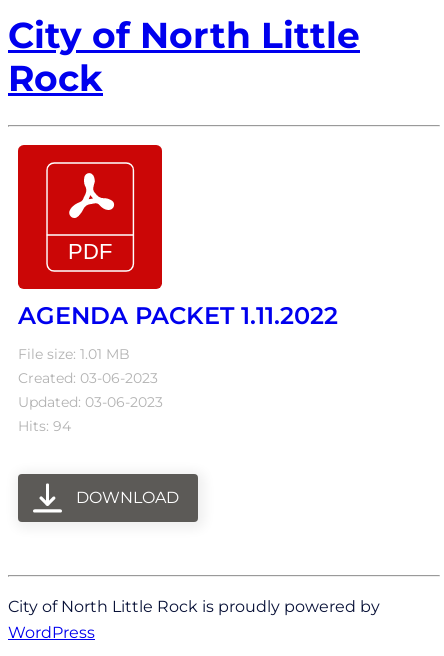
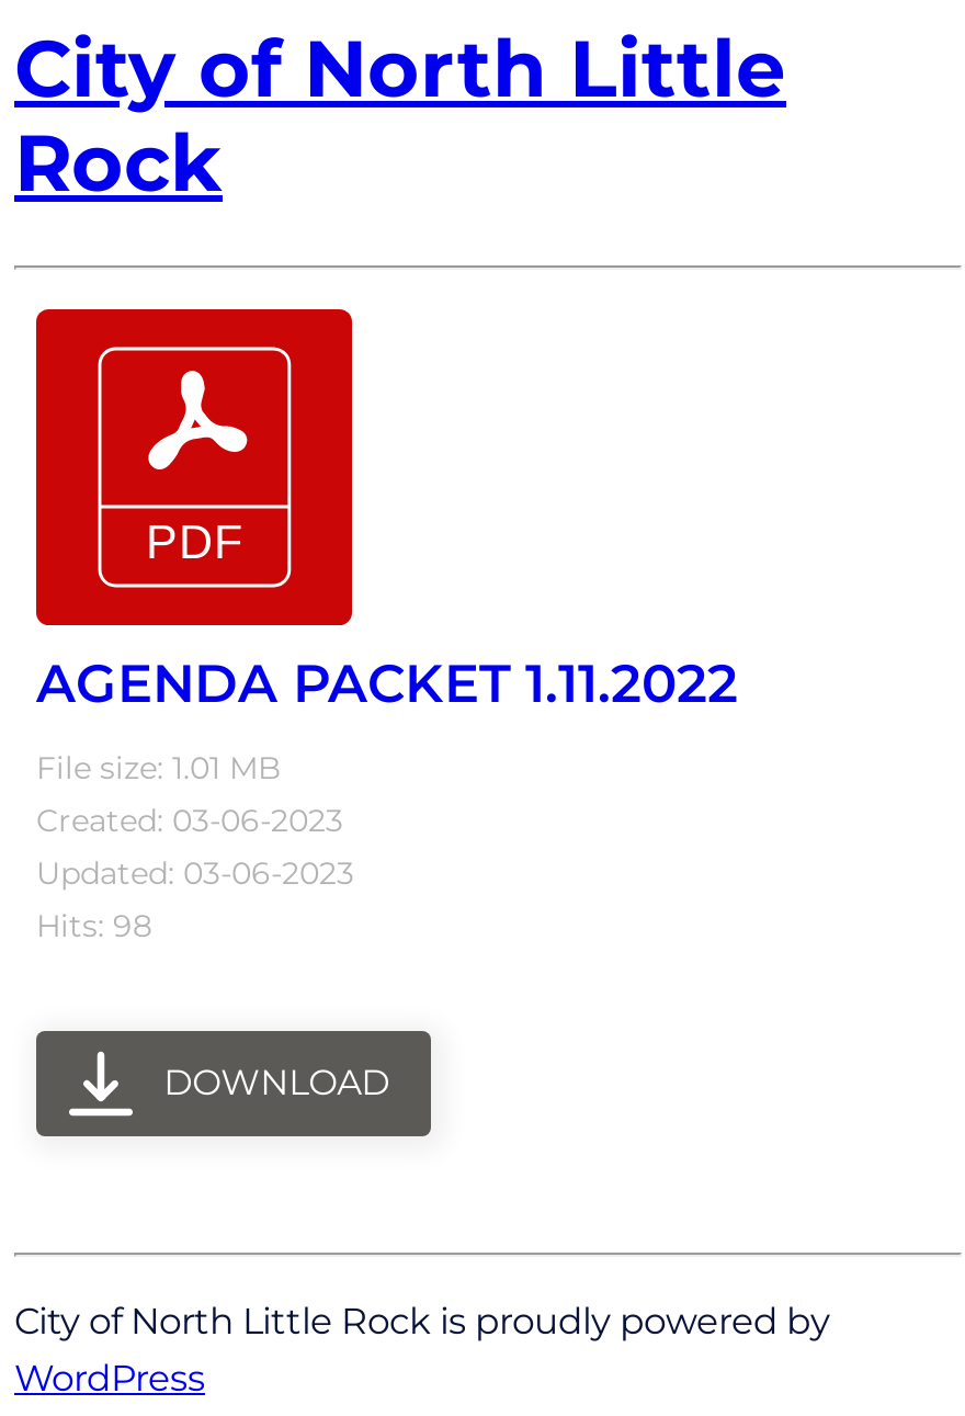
- Hits: 94
+ Hits: 98
